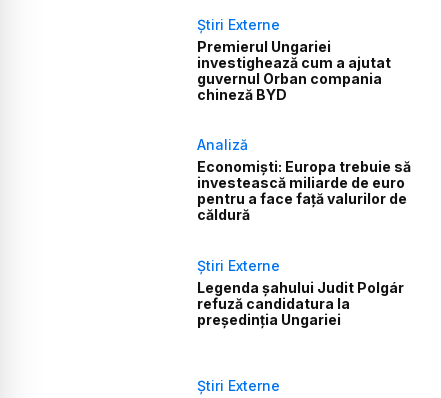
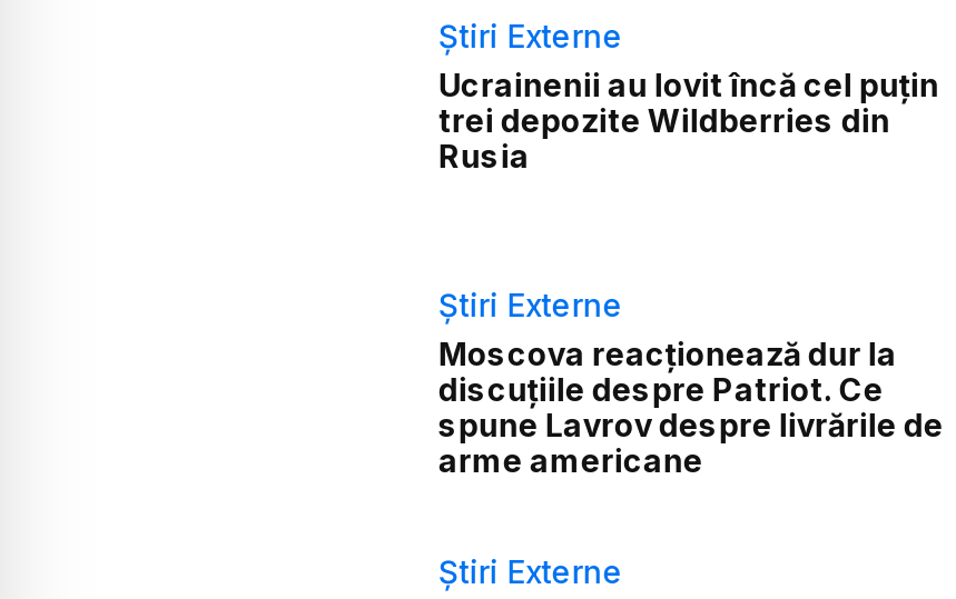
- Premierul Ungariei
- investighează cum a ajutat
- guvernul Orban compania
- chineză BYD
- Analiză
- Economiști: Europa trebuie să
- investească miliarde de euro
- pentru a face față valurilor de
- căldură
+ Ucrainenii au lovit încă cel puțin
+ trei depozite Wildberries din
+ Rusia

- Legenda șahului Judit Polgár
- refuză candidatura la
- președinția Ungariei
+ Moscova reacționează dur la
+ discuțiile despre Patriot. Ce
+ spune Lavrov despre livrările de
+ arme americane
